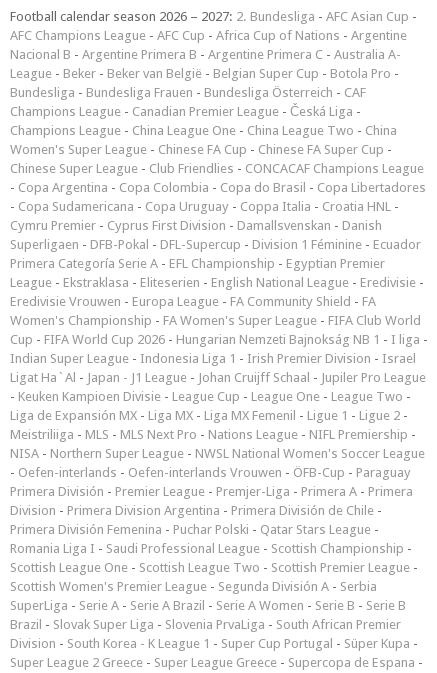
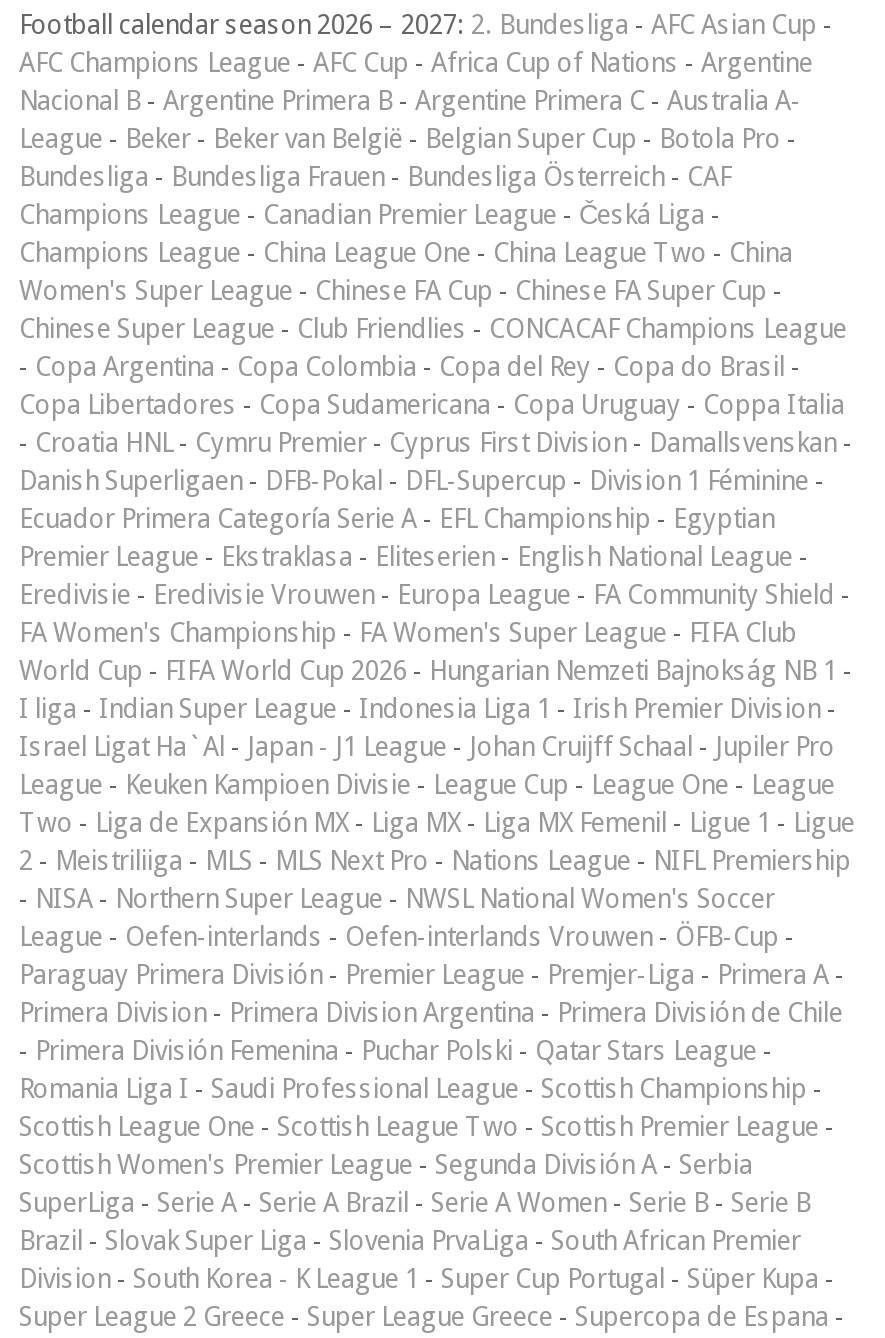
- - Copa Argentina - Copa Colombia - Copa do Brasil - Copa Libertadores
- - Copa Sudamericana - Copa Uruguay - Coppa Italia - Croatia HNL -
- Cymru Premier - Cyprus First Division - Damallsvenskan - Danish
- Superligaen - DFB-Pokal - DFL-Supercup - Division 1 Féminine - Ecuador
- Primera Categoría Serie A - EFL Championship - Egyptian Premier
- League - Ekstraklasa - Eliteserien - English National League - Eredivisie -
- Eredivisie Vrouwen - Europa League - FA Community Shield - FA
- Women's Championship - FA Women's Super League - FIFA Club World
- Cup - FIFA World Cup 2026 - Hungarian Nemzeti Bajnokság NB 1 - I liga -
- Indian Super League - Indonesia Liga 1 - Irish Premier Division - Israel
- Ligat Ha`Al - Japan - J1 League - Johan Cruijff Schaal - Jupiler Pro League
- - Keuken Kampioen Divisie - League Cup - League One - League Two -
- Liga de Expansión MX - Liga MX - Liga MX Femenil - Ligue 1 - Ligue 2 -
- Meistriliiga - MLS - MLS Next Pro - Nations League - NIFL Premiership -
- NISA - Northern Super League - NWSL National Women's Soccer League
- - Oefen-interlands - Oefen-interlands Vrouwen - ÖFB-Cup - Paraguay
- Primera División - Premier League - Premjer-Liga - Primera A - Primera
- Division - Primera Division Argentina - Primera División de Chile -
- Primera División Femenina - Puchar Polski - Qatar Stars League -
+ - Copa Argentina - Copa Colombia - Copa del Rey - Copa do Brasil -
+ Copa Libertadores - Copa Sudamericana - Copa Uruguay - Coppa Italia
+ - Croatia HNL - Cymru Premier - Cyprus First Division - Damallsvenskan -
+ Danish Superligaen - DFB-Pokal - DFL-Supercup - Division 1 Féminine -
+ Ecuador Primera Categoría Serie A - EFL Championship - Egyptian
+ Premier League - Ekstraklasa - Eliteserien - English National League -
+ Eredivisie - Eredivisie Vrouwen - Europa League - FA Community Shield -
+ FA Women's Championship - FA Women's Super League - FIFA Club
+ World Cup - FIFA World Cup 2026 - Hungarian Nemzeti Bajnokság NB 1 -
+ I liga - Indian Super League - Indonesia Liga 1 - Irish Premier Division -
+ Israel Ligat Ha`Al - Japan - J1 League - Johan Cruijff Schaal - Jupiler Pro
+ League - Keuken Kampioen Divisie - League Cup - League One - League
+ Two - Liga de Expansión MX - Liga MX - Liga MX Femenil - Ligue 1 - Ligue
+ 2 - Meistriliiga - MLS - MLS Next Pro - Nations League - NIFL Premiership
+ - NISA - Northern Super League - NWSL National Women's Soccer
+ League - Oefen-interlands - Oefen-interlands Vrouwen - ÖFB-Cup -
+ Paraguay Primera División - Premier League - Premjer-Liga - Primera A -
+ Primera Division - Primera Division Argentina - Primera División de Chile
+ - Primera División Femenina - Puchar Polski - Qatar Stars League -
